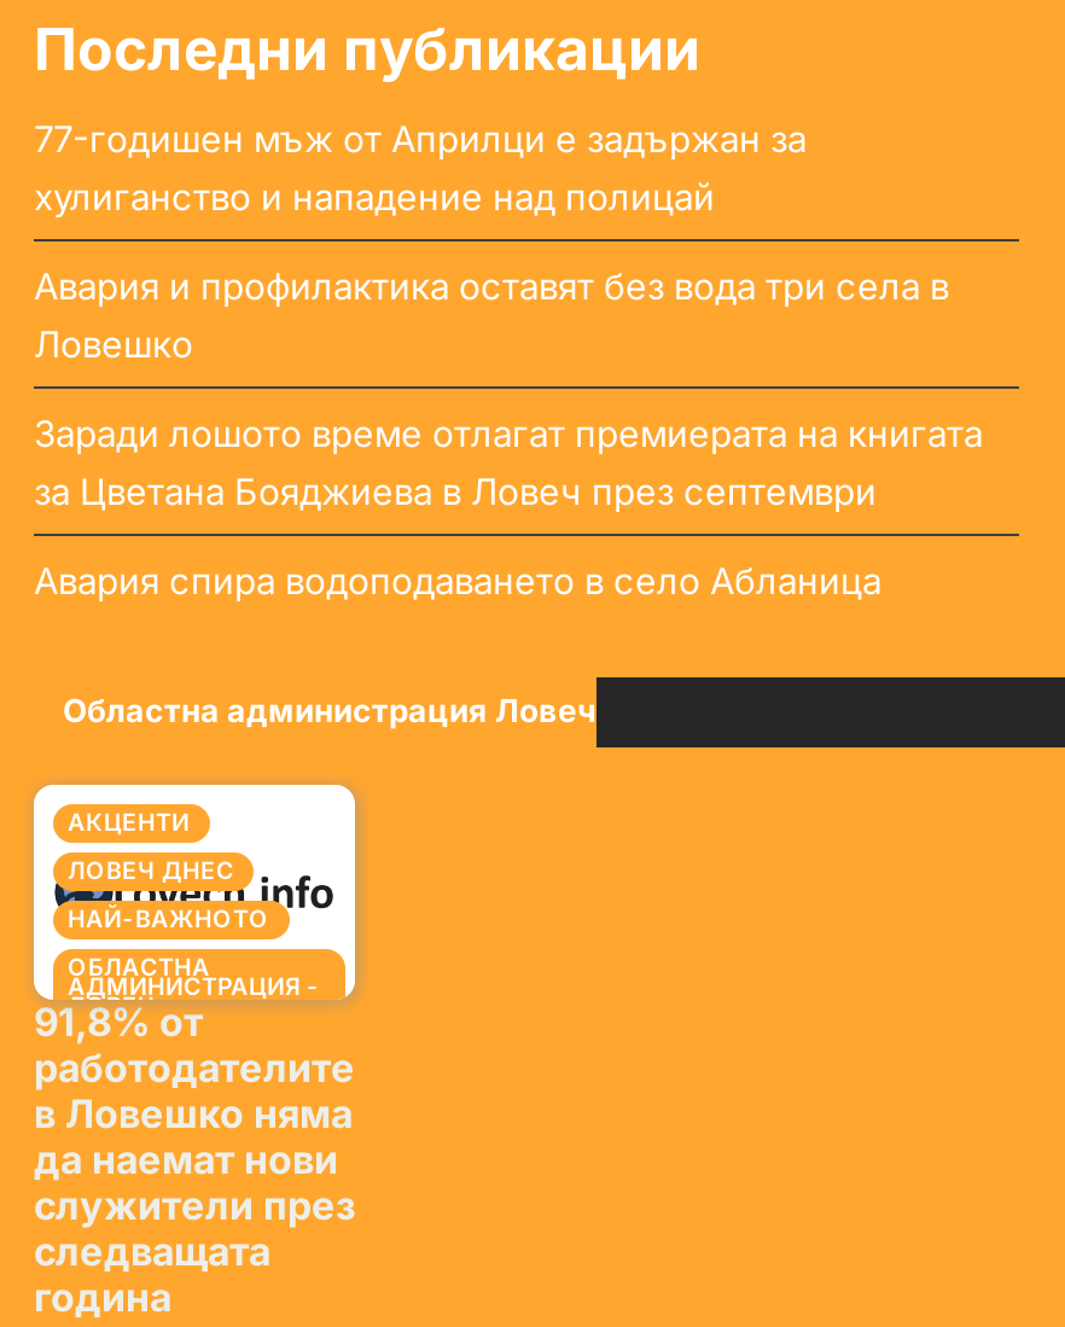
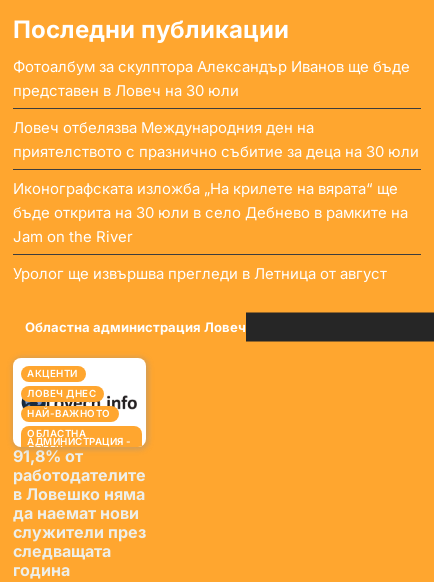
- 77-годишен мъж от Априлци е задържан за
- хулиганство и нападение над полицай
+ Фотоалбум за скулптора Александър Иванов ще бъде
+ представен в Ловеч на 30 юли

- Авария и профилактика оставят без вода три села в
- Ловешко
+ Ловеч отбелязва Международния ден на
+ приятелството с празнично събитие за деца на 30 юли

- Заради лошото време отлагат премиерата на книгата
- за Цветана Бояджиева в Ловеч през септември
+ Иконографската изложба „На крилете на вярата“ ще
+ бъде открита на 30 юли в село Дебнево в рамките на
+ Jam on the River

- Авария спира водоподаването в село Абланица
+ Уролог ще извършва прегледи в Летница от август
